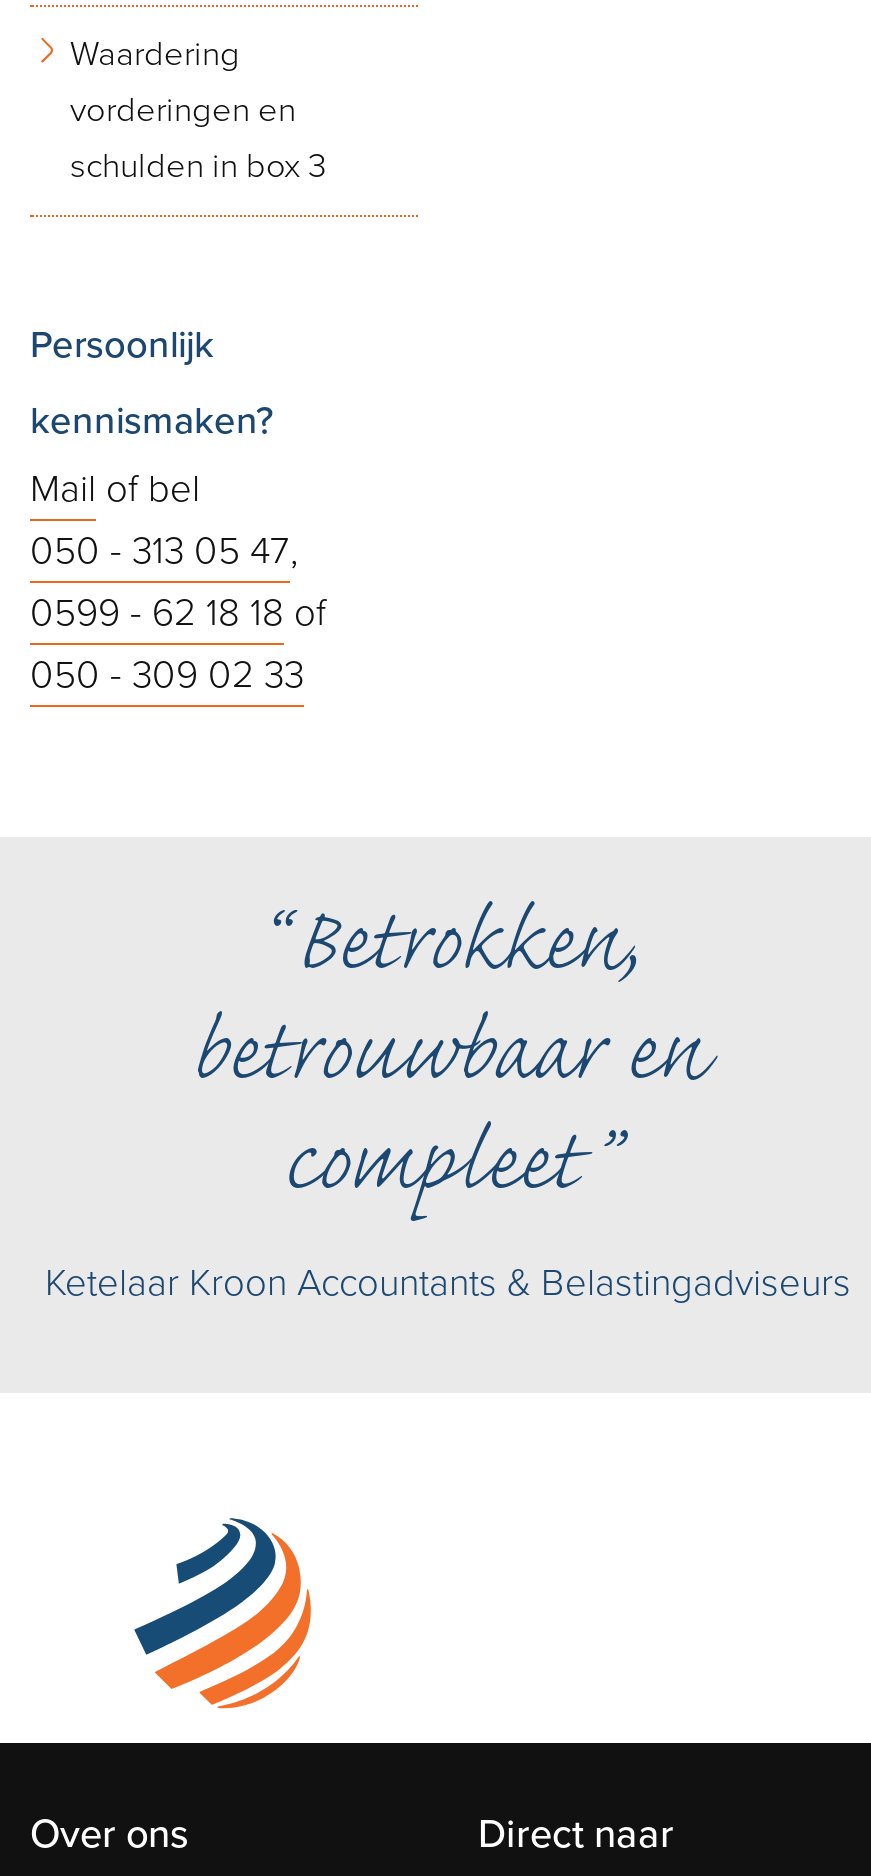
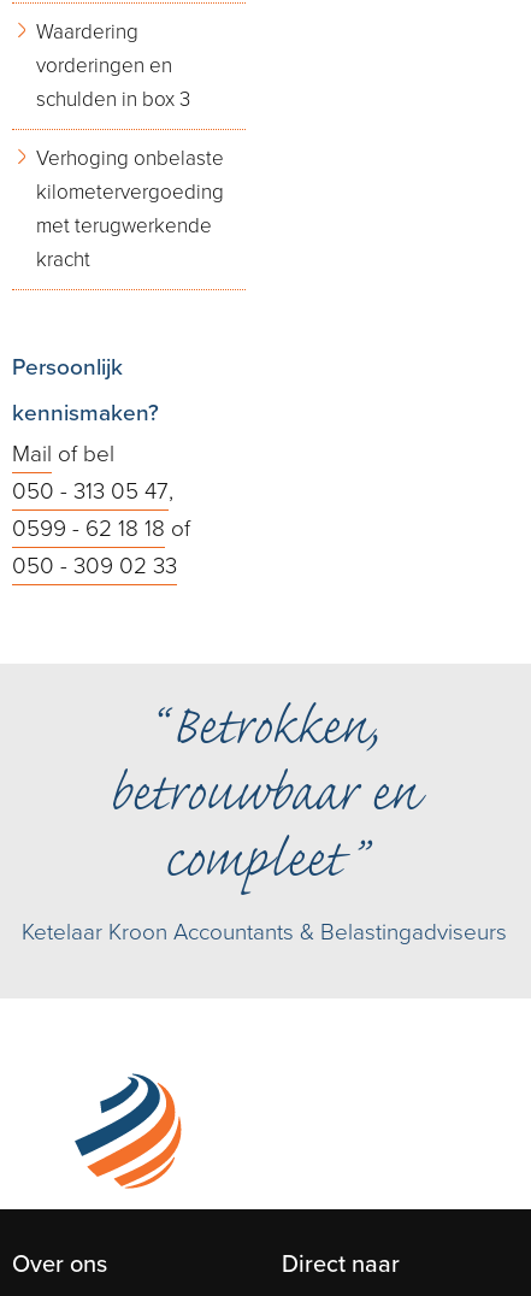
+ Verhoging onbelaste
+ kilometervergoeding
+ met terugwerkende
+ kracht
